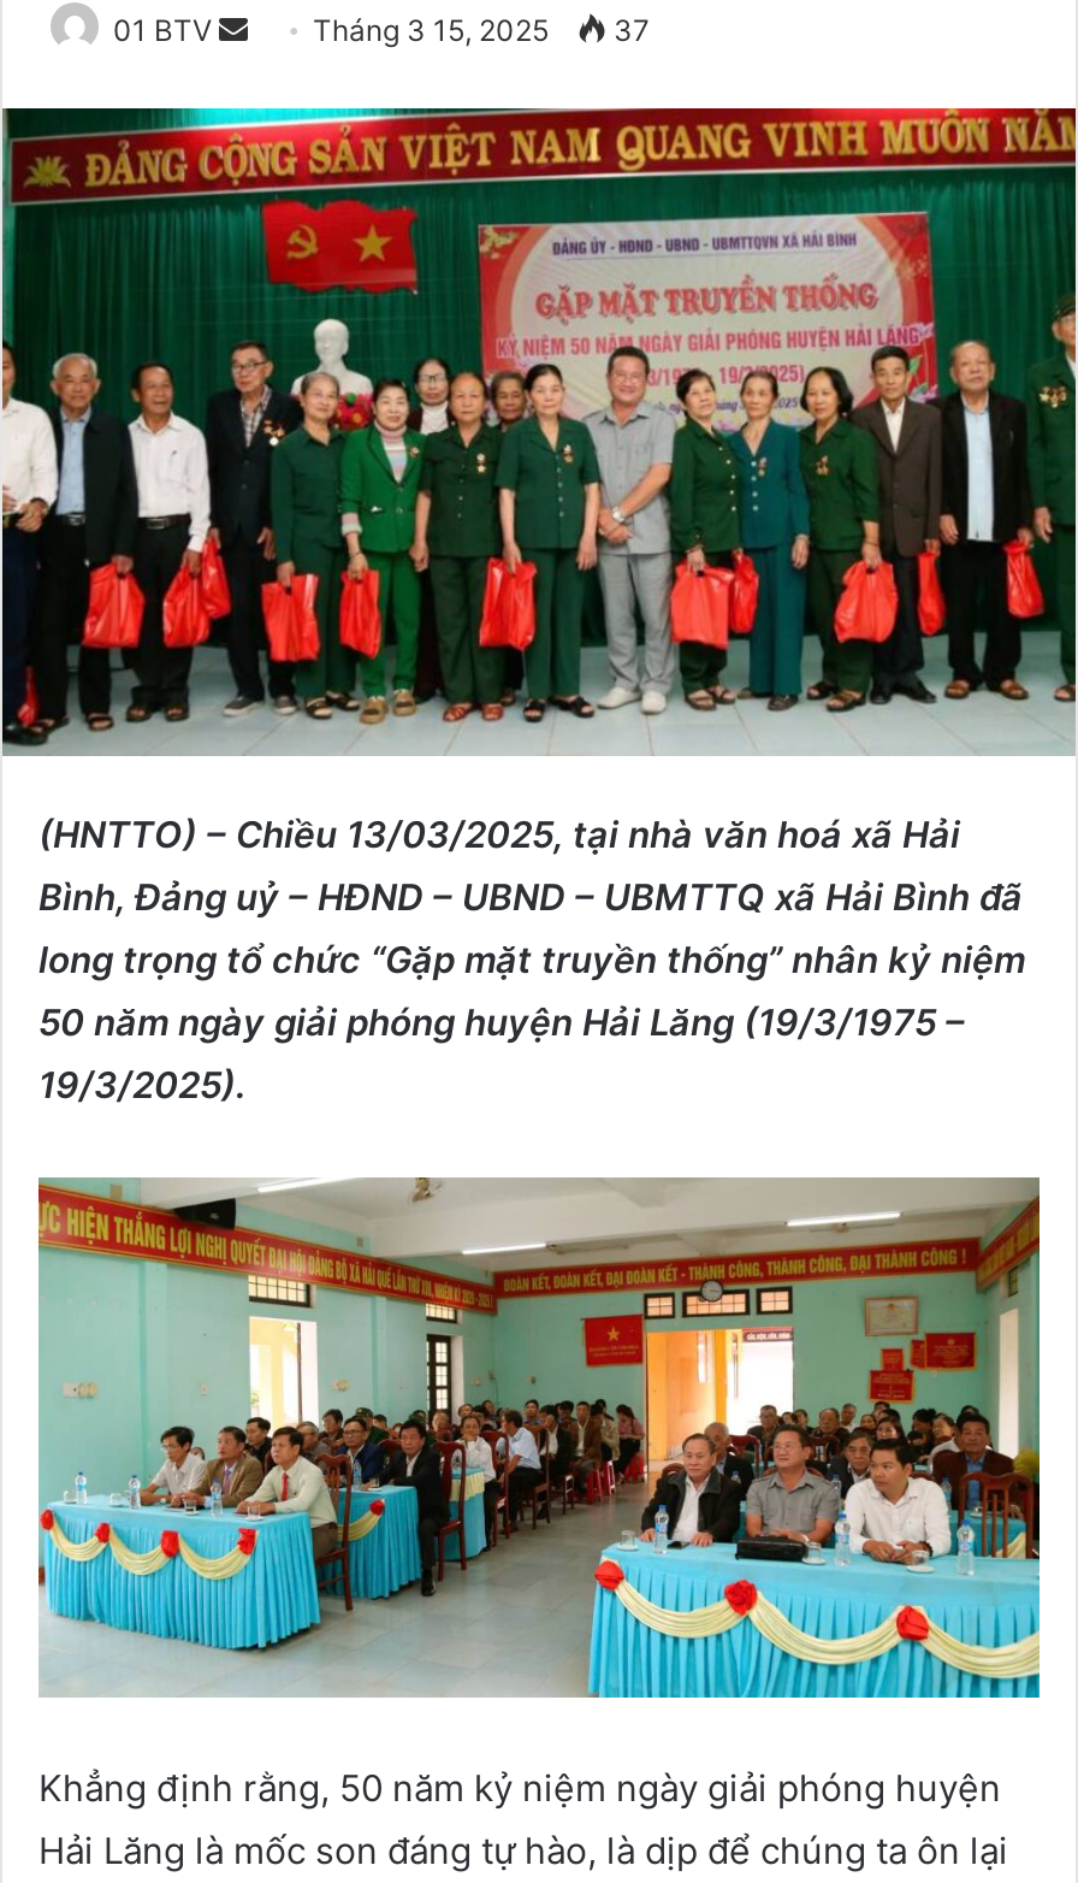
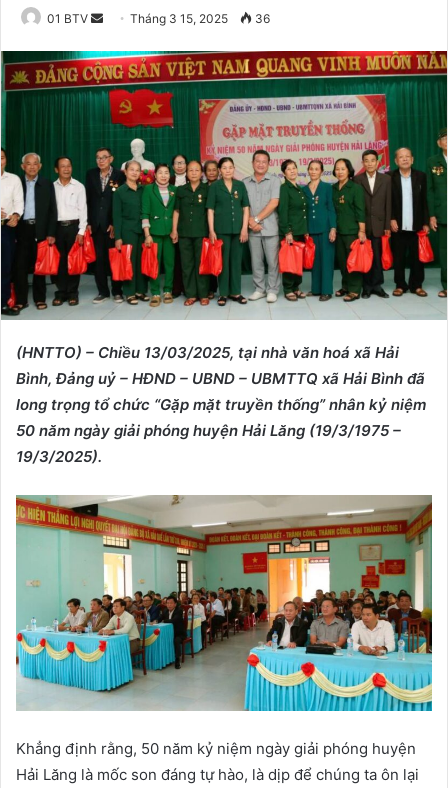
- 37
+ 36
